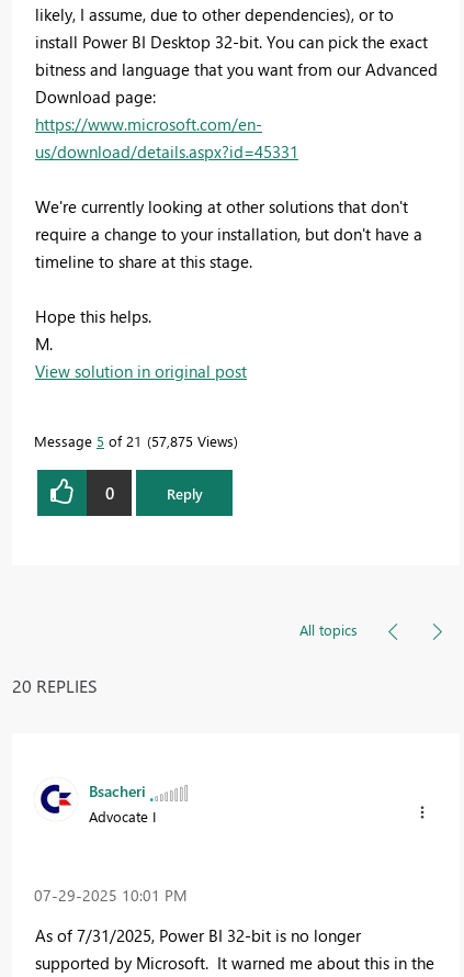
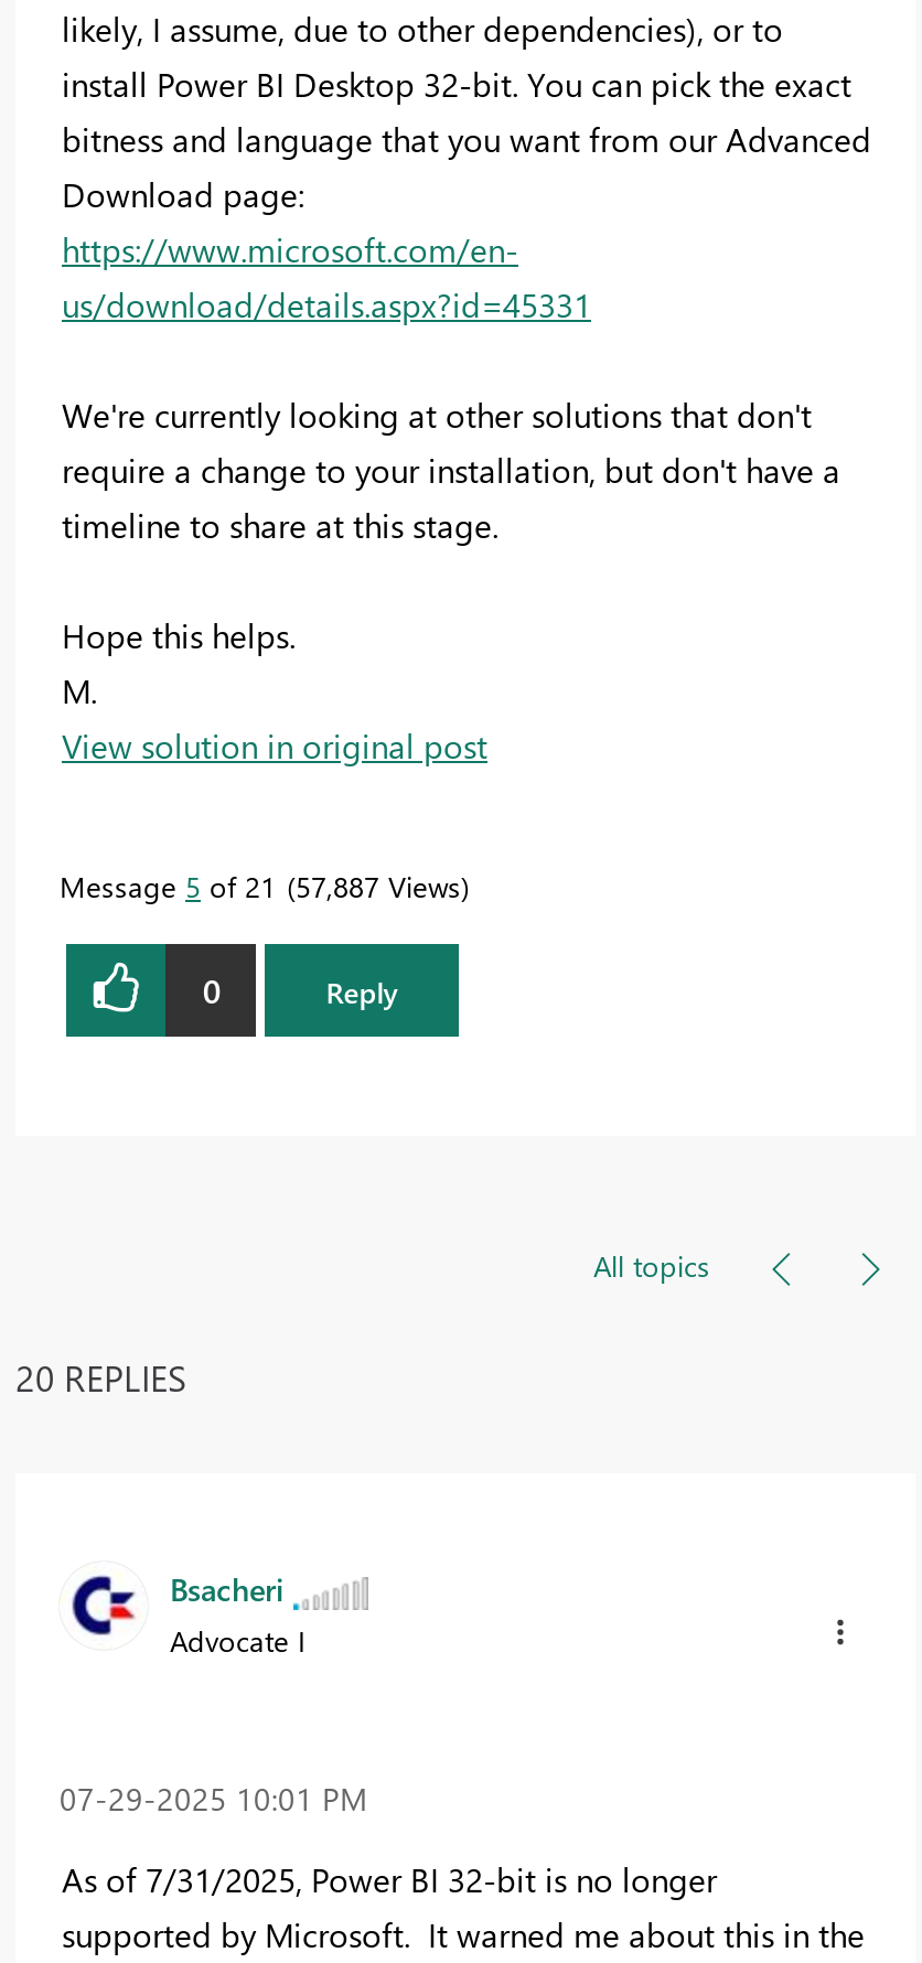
- Message 5 of 21 57,875 Views
+ Message 5 of 21 57,887 Views
